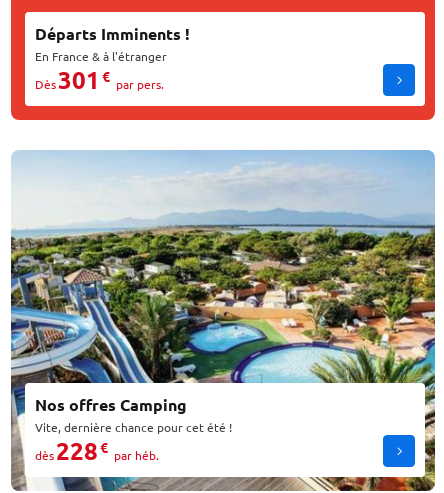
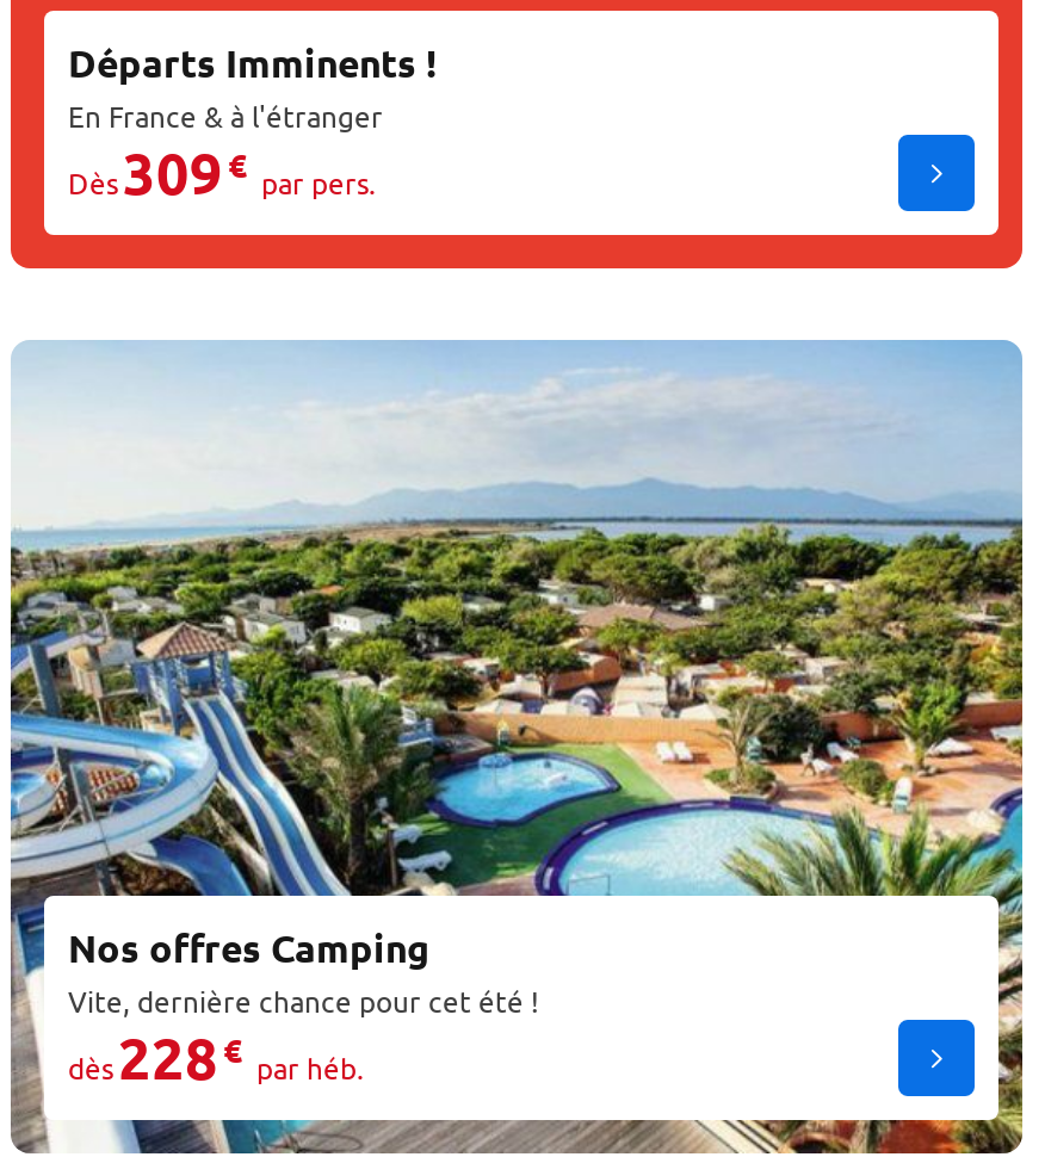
- Dès 301 € par pers.
+ Dès 309 € par pers.
